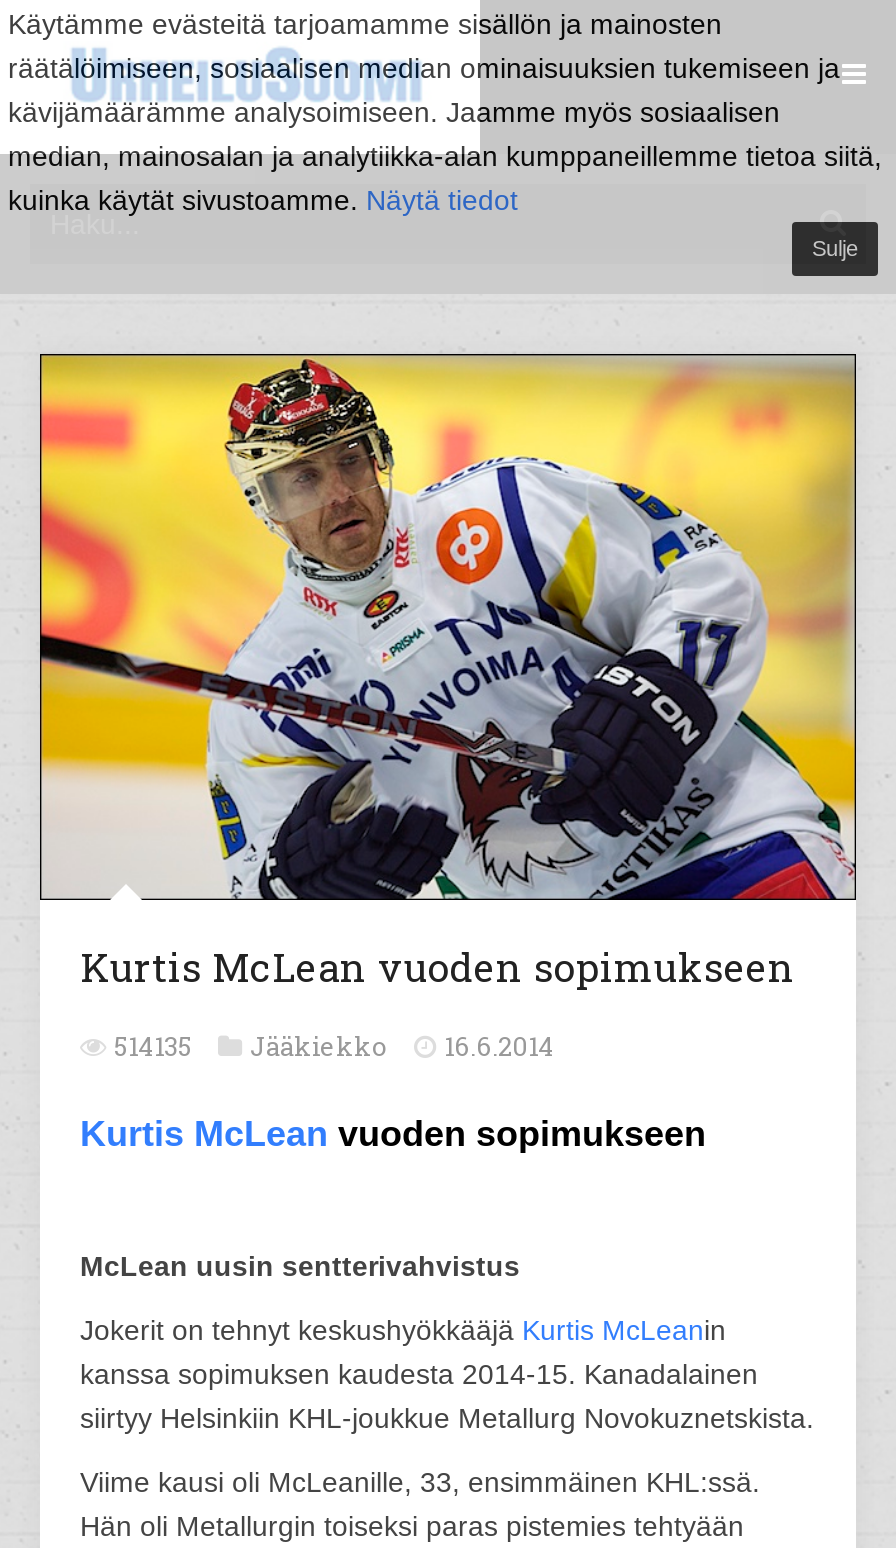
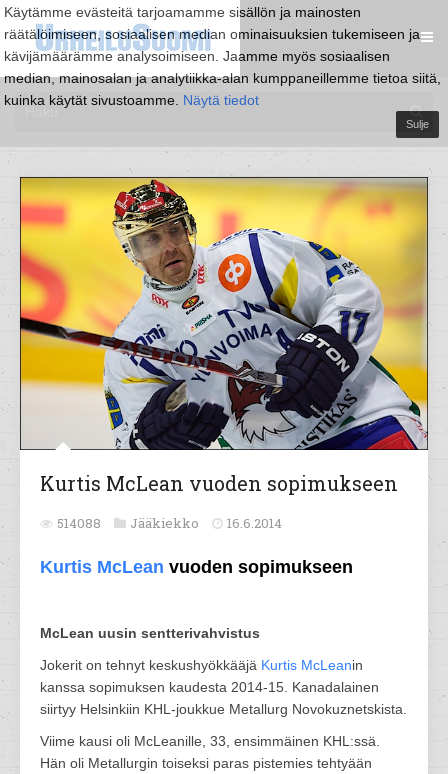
- 514135 Jääkiekko 16.6.2014
+ 514088 Jääkiekko 16.6.2014
